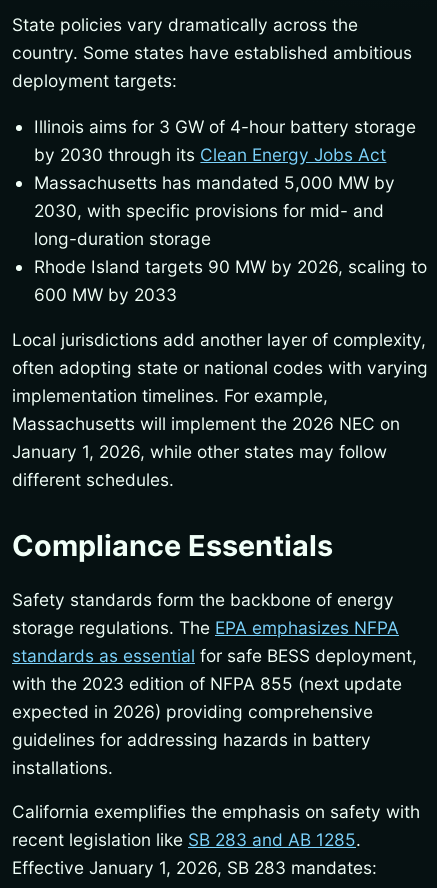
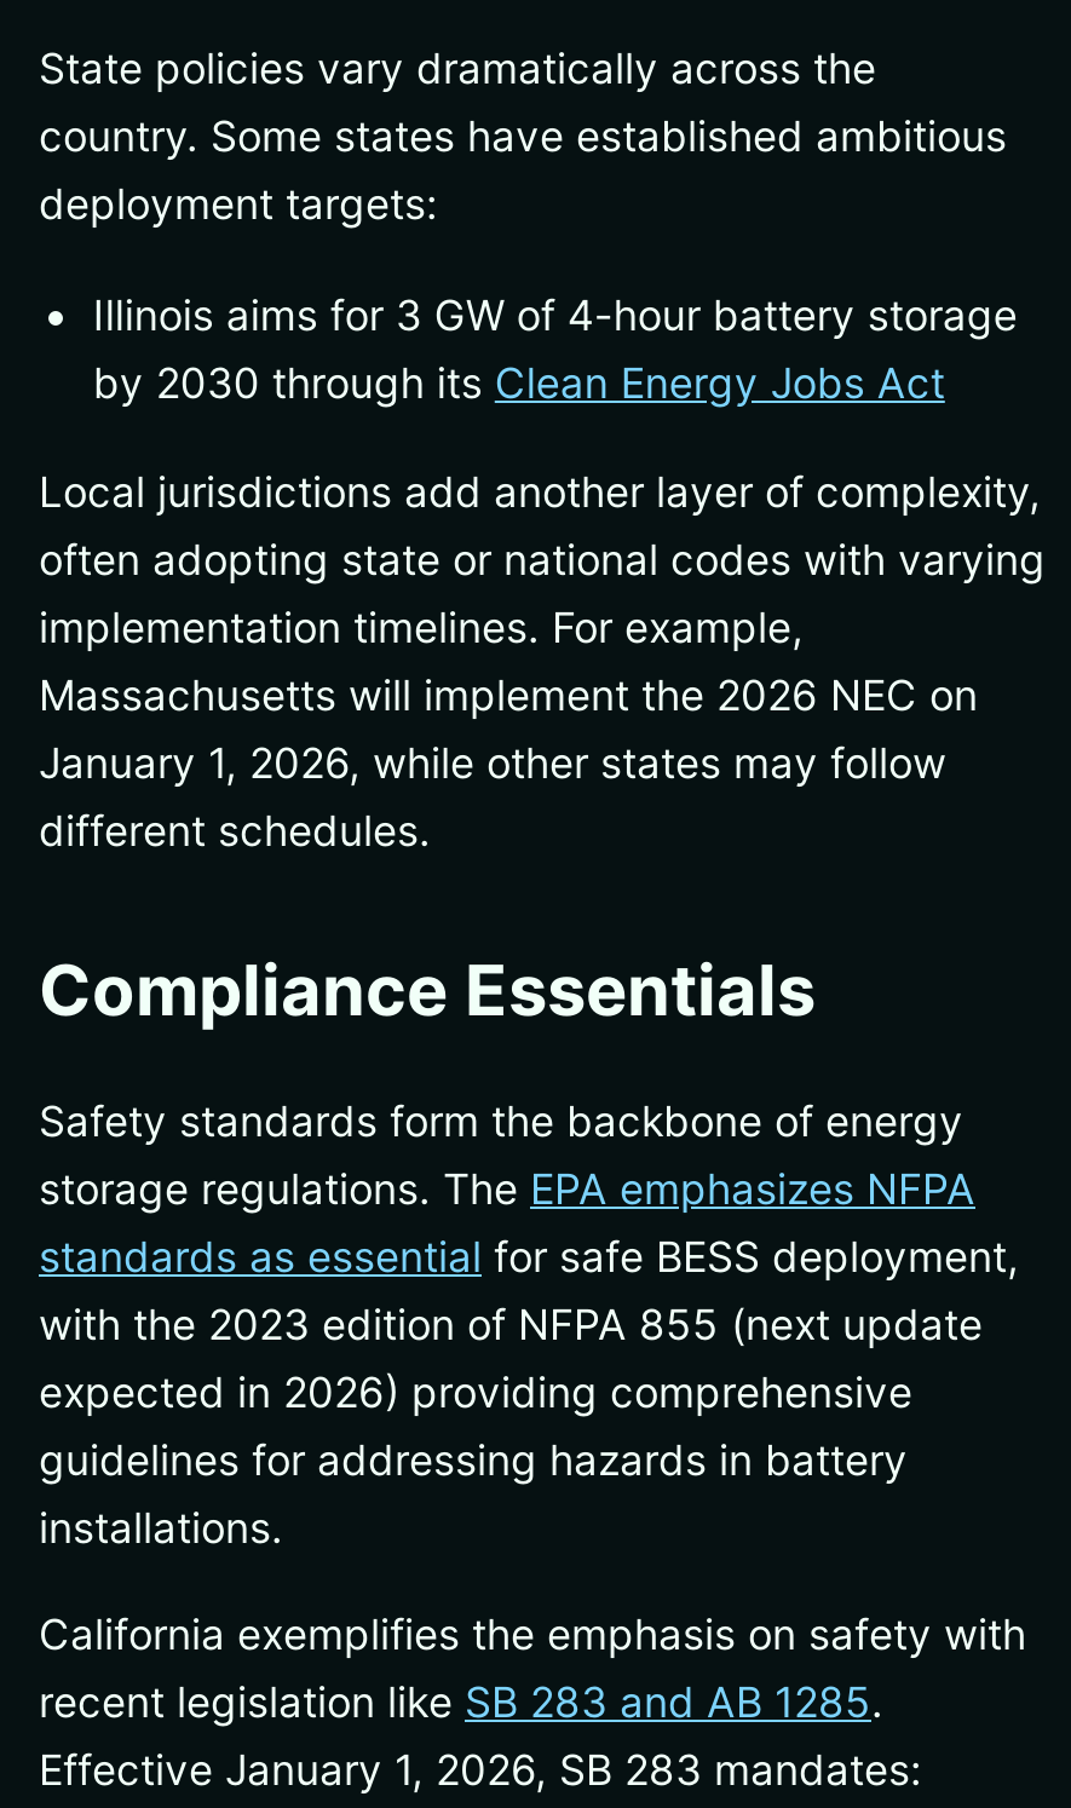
- Massachusetts has mandated 5,000 MW by
- 2030, with specific provisions for mid- and
- long-duration storage
- Rhode Island targets 90 MW by 2026, scaling to
- 600 MW by 2033
